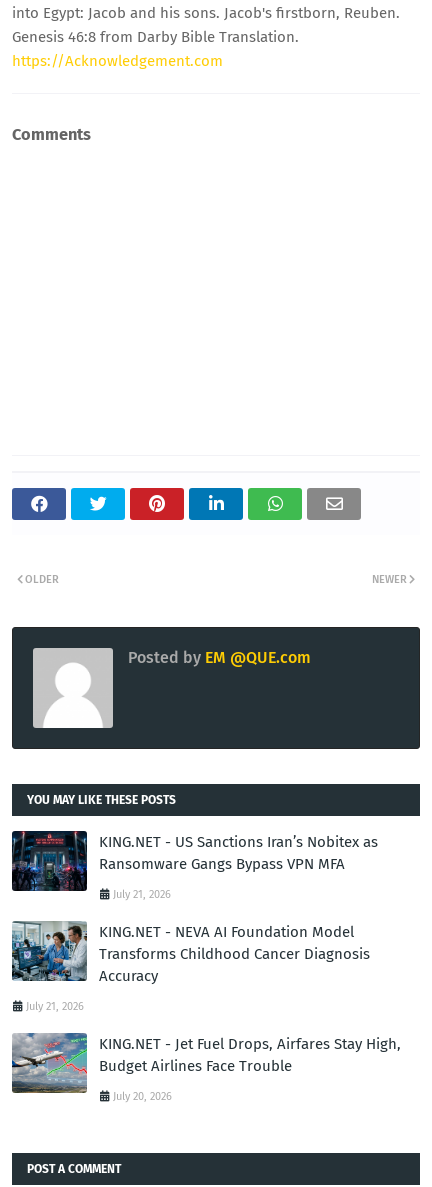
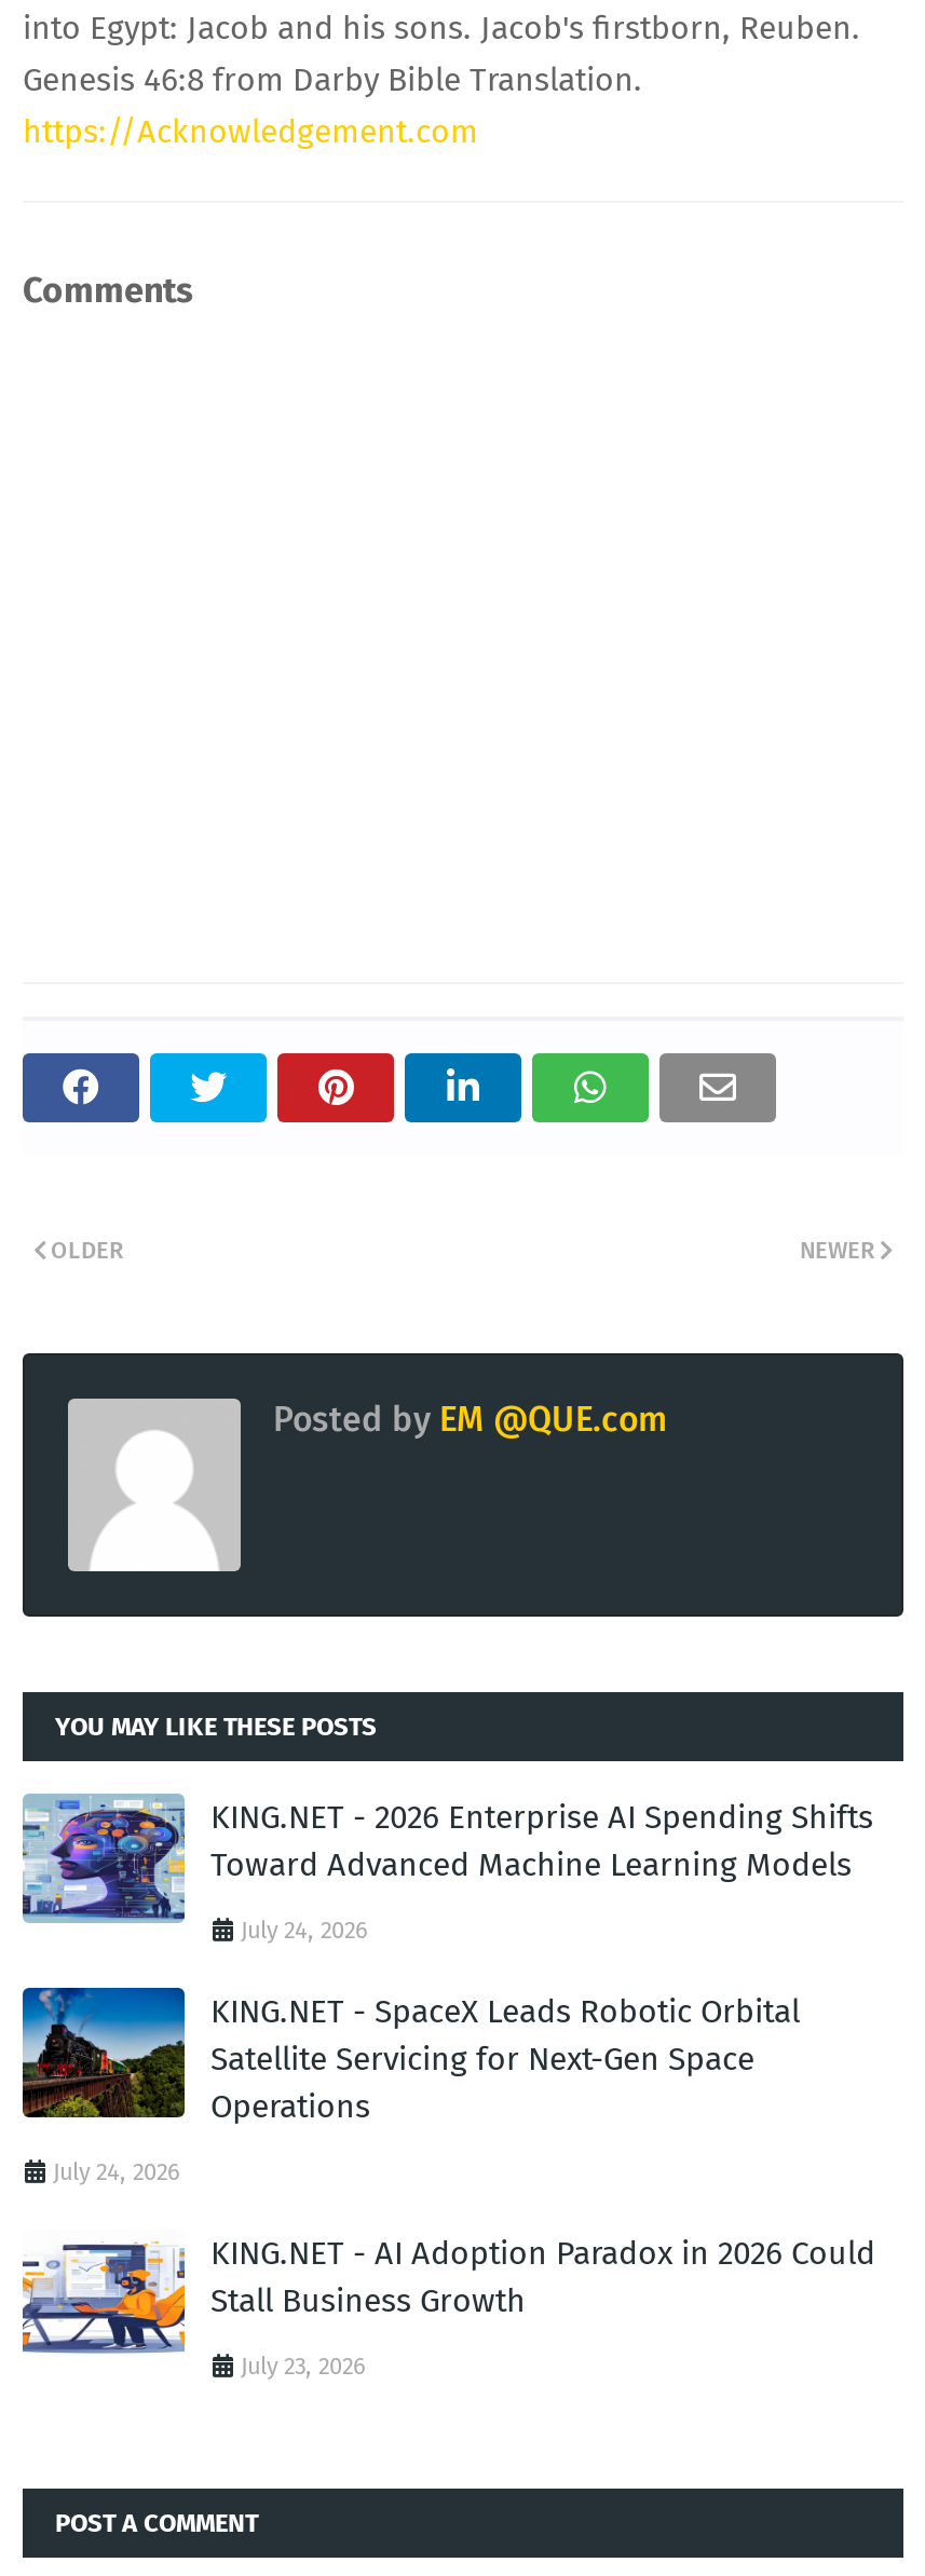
- [image]
- KING.NET - US Sanctions Iran’s Nobitex as
- Ransomware Gangs Bypass VPN MFA
+ [image]
+ KING.NET - 2026 Enterprise AI Spending Shifts
+ Toward Advanced Machine Learning Models

- July 21, 2026
+ July 24, 2026

- [image]
- KING.NET - NEVA AI Foundation Model
- Transforms Childhood Cancer Diagnosis
- Accuracy
+ [image]
+ KING.NET - SpaceX Leads Robotic Orbital
+ Satellite Servicing for Next-Gen Space
+ Operations

- July 21, 2026
+ July 24, 2026

- [image]
- KING.NET - Jet Fuel Drops, Airfares Stay High,
- Budget Airlines Face Trouble
+ [image]
+ KING.NET - AI Adoption Paradox in 2026 Could
+ Stall Business Growth

- July 20, 2026
+ July 23, 2026
